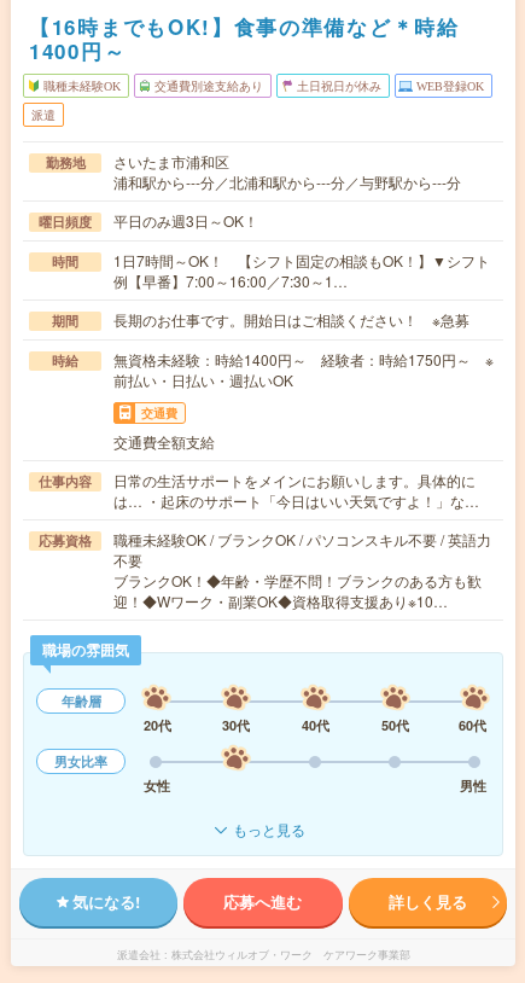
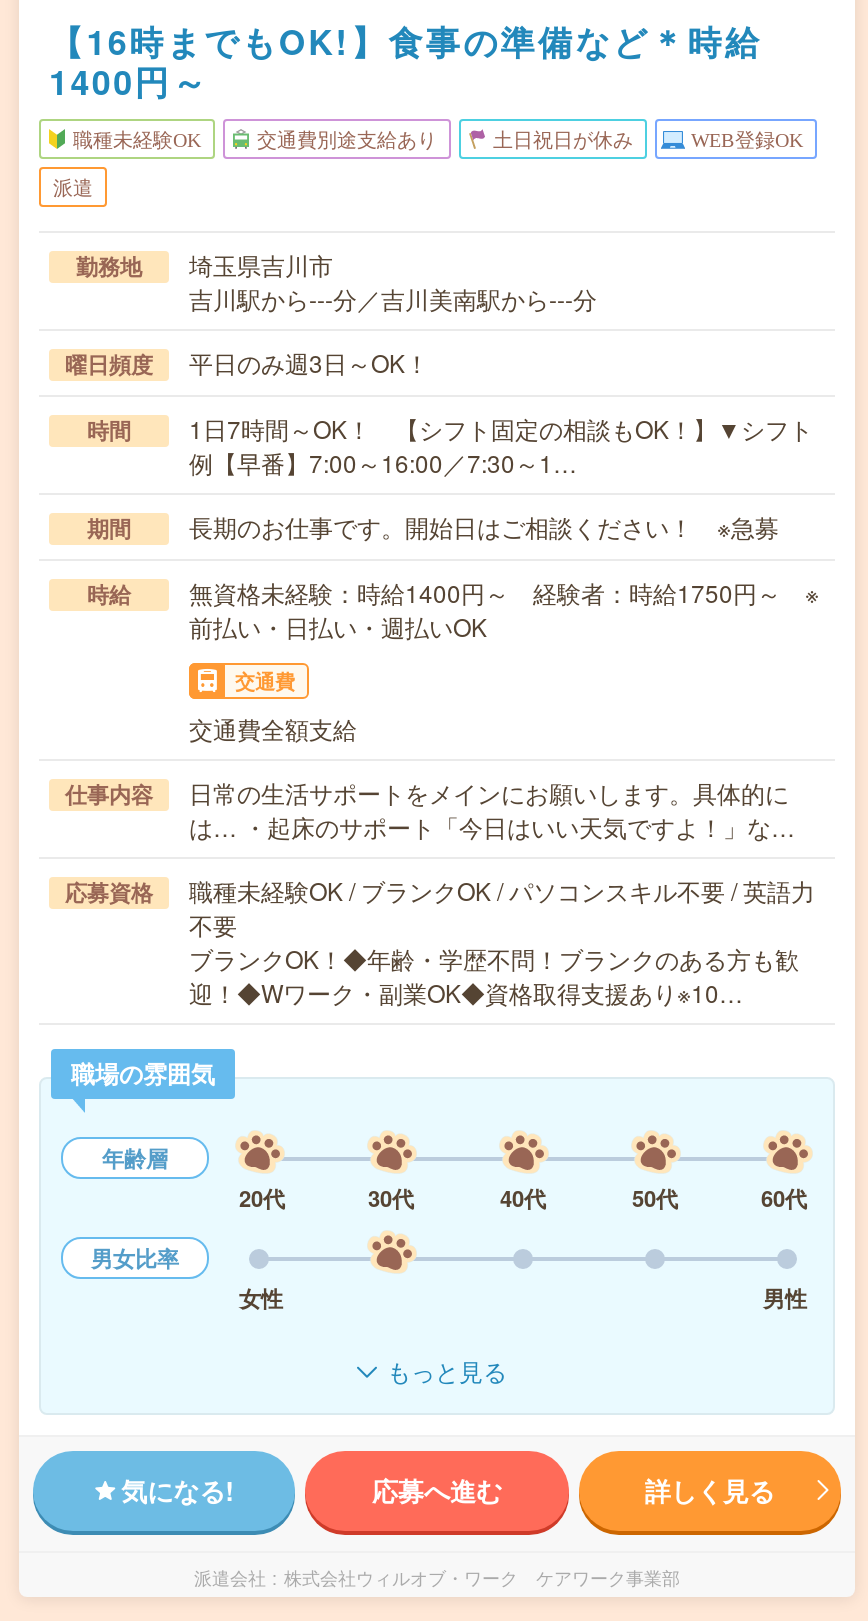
- さいたま市浦和区
- 浦和駅から---分／北浦和駅から---分／与野駅から---分
+ 埼玉県吉川市
+ 吉川駅から---分／吉川美南駅から---分
